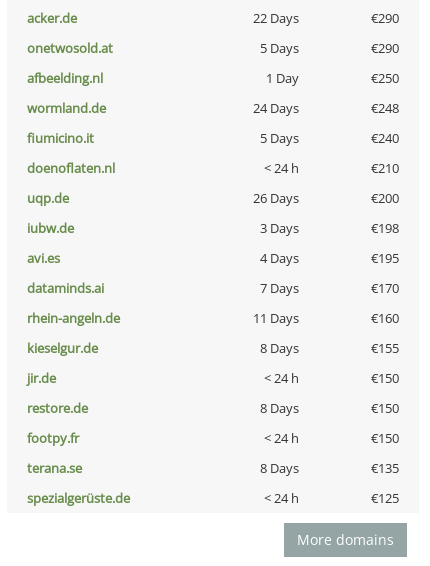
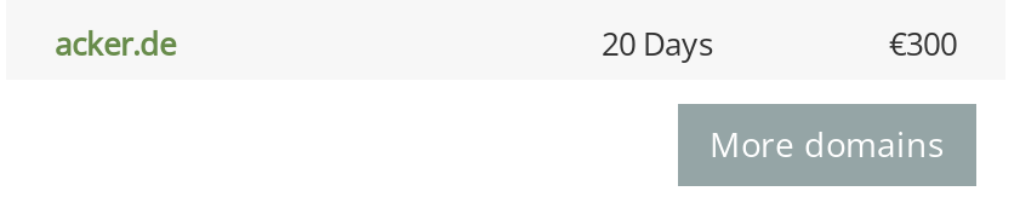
- 22 Days
- €290
- onetwosold.at
- 5 Days
- €290
- afbeelding.nl
- 1 Day
- €250
- wormland.de
- 24 Days
- €248
- fiumicino.it
- 5 Days
- €240
- doenoflaten.nl
- < 24 h
- €210
- uqp.de
- 26 Days
- €200
- iubw.de
- 3 Days
- €198
- avi.es
- 4 Days
- €195
- dataminds.ai
- 7 Days
- €170
- rhein-angeln.de
- 11 Days
- €160
- kieselgur.de
- 8 Days
- €155
- jir.de
- < 24 h
- €150
- restore.de
- 8 Days
- €150
- footpy.fr
- < 24 h
- €150
- terana.se
- 8 Days
- €135
- spezialgerüste.de
- < 24 h
- €125
+ 20 Days
+ €300
